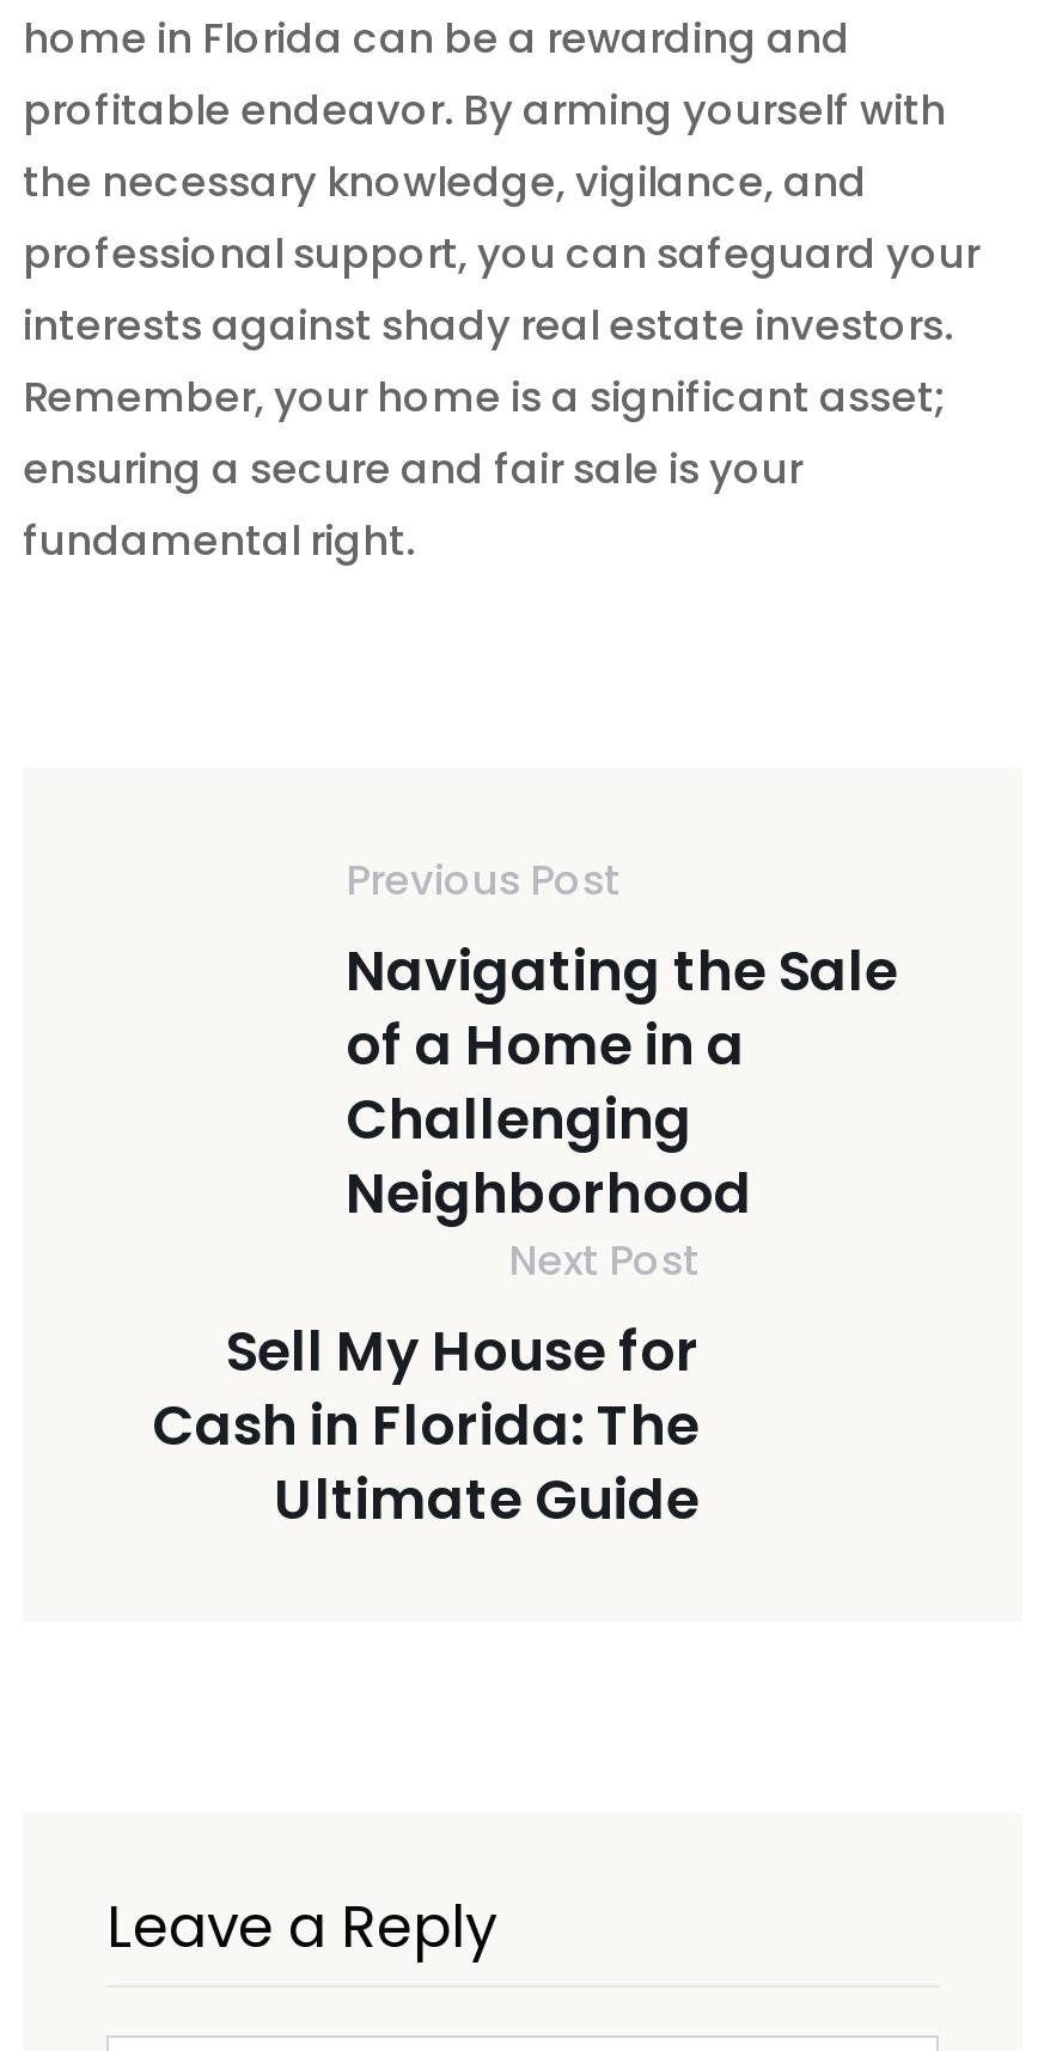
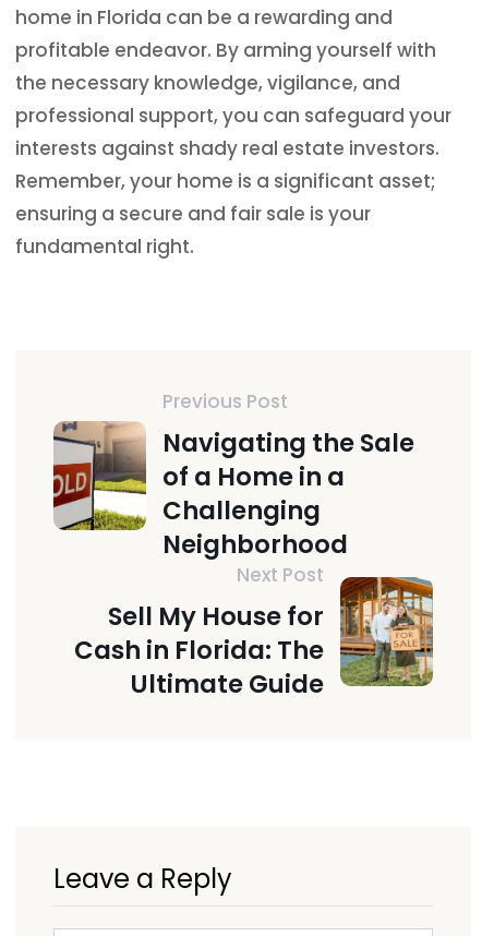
+ [image]

+ [image]
